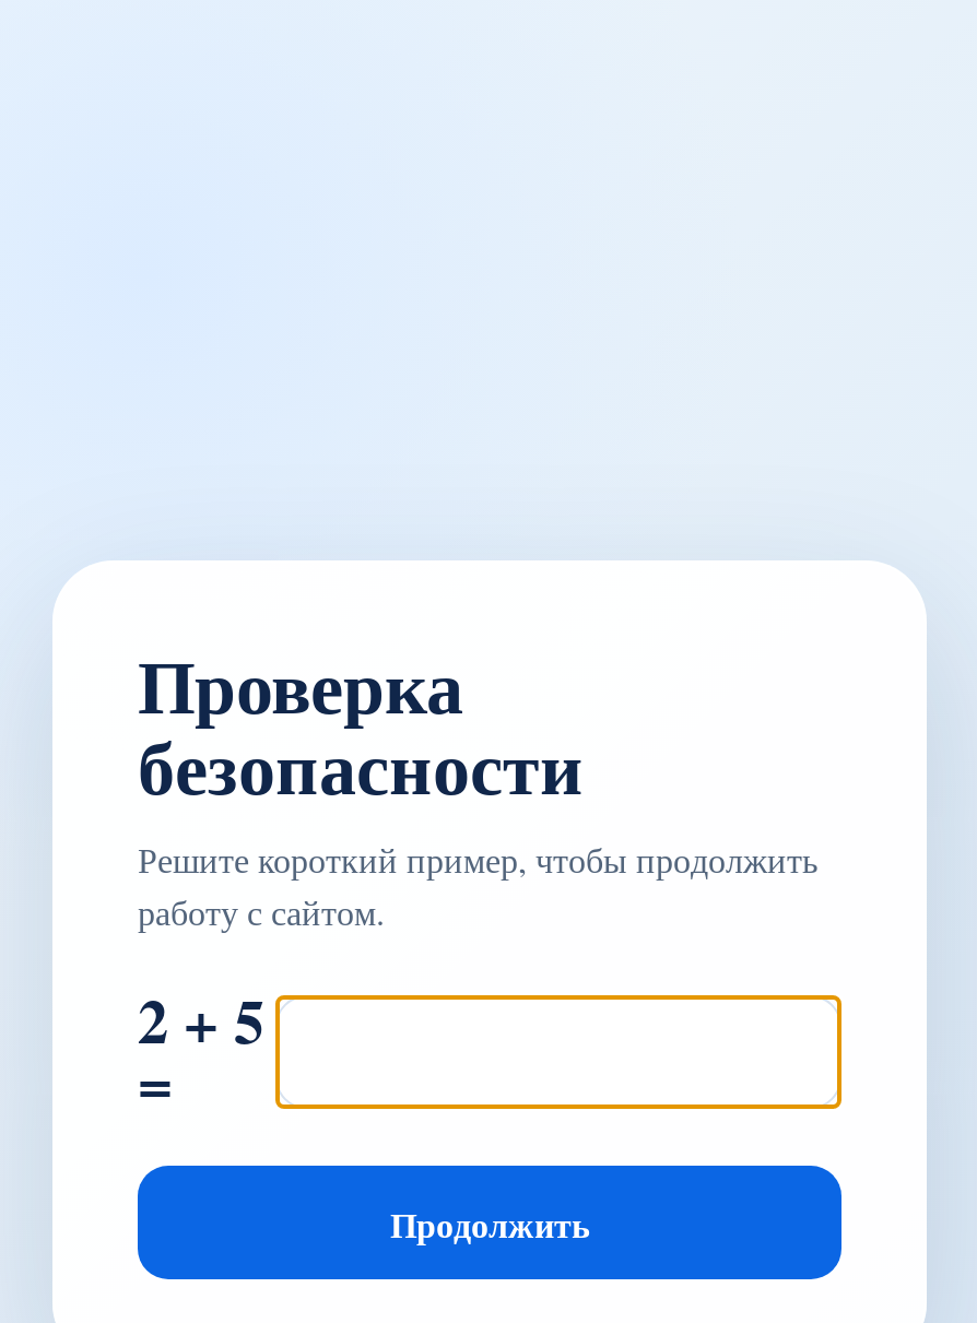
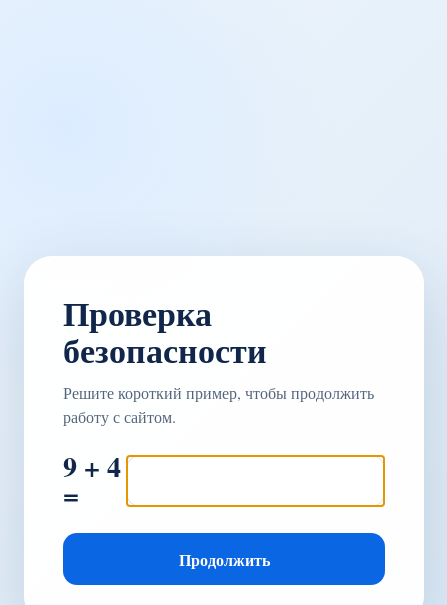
- 2 + 5
+ 9 + 4
